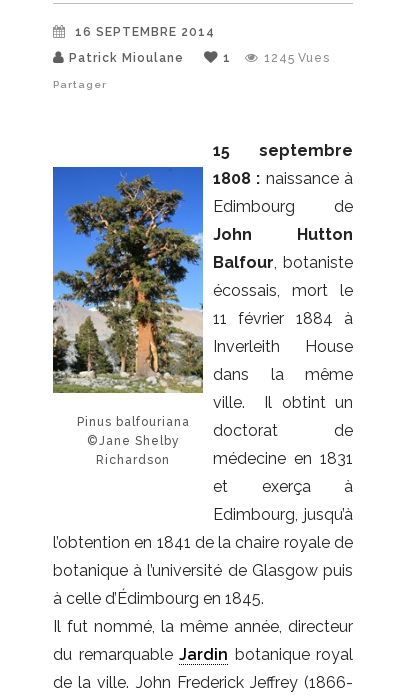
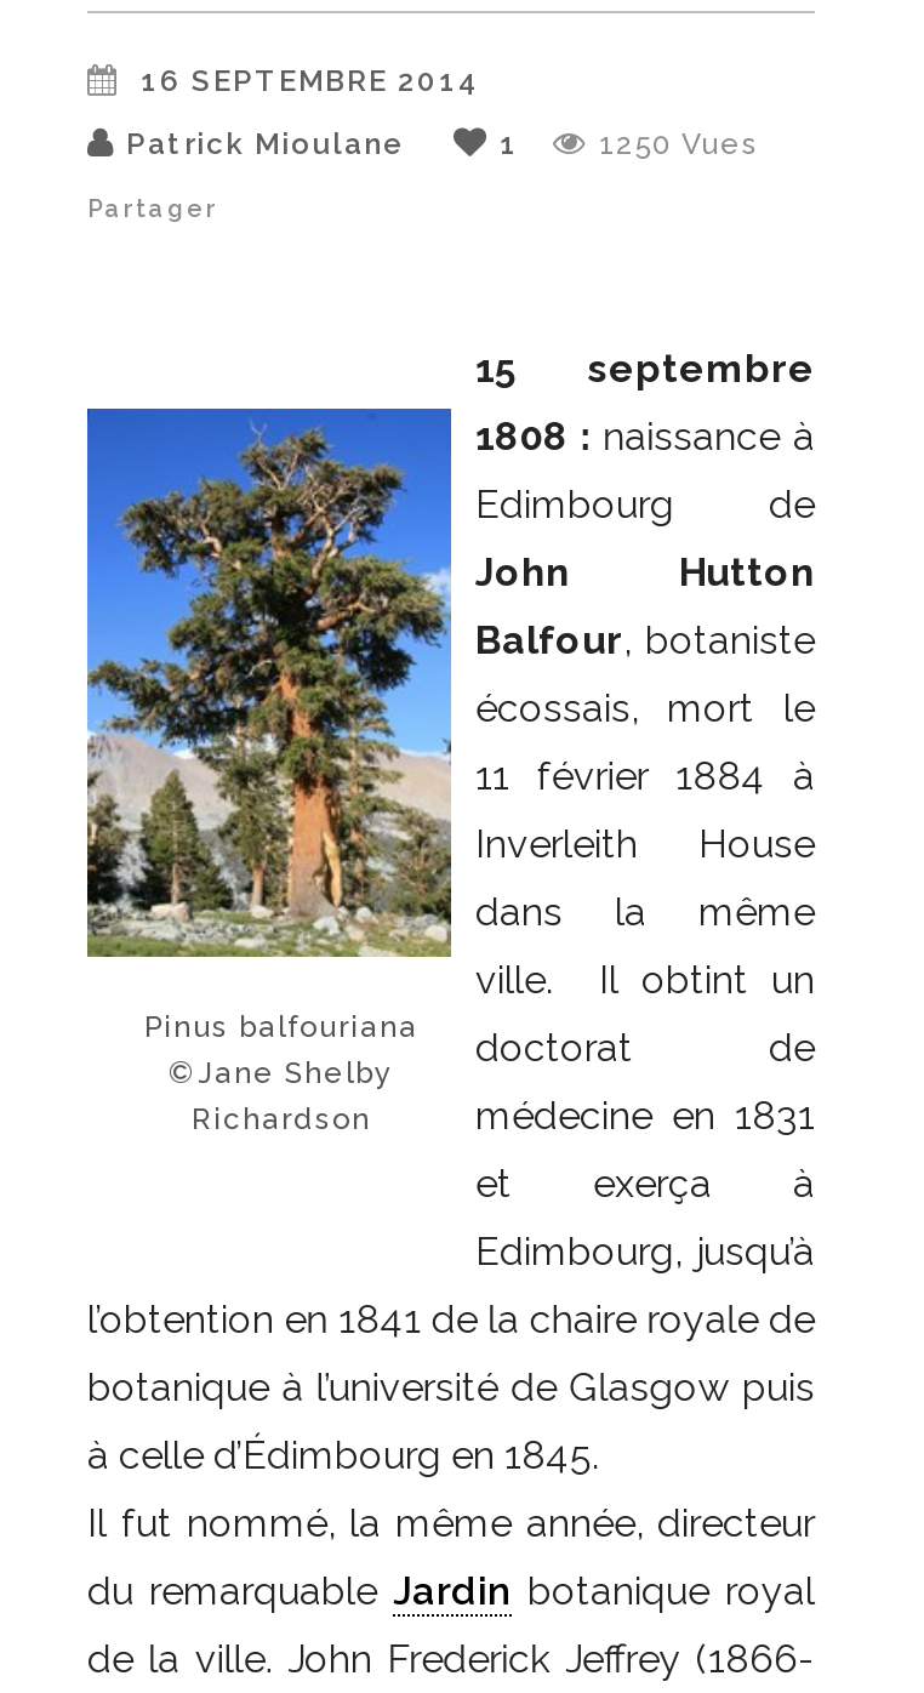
- 1245 Vues
+ 1250 Vues
